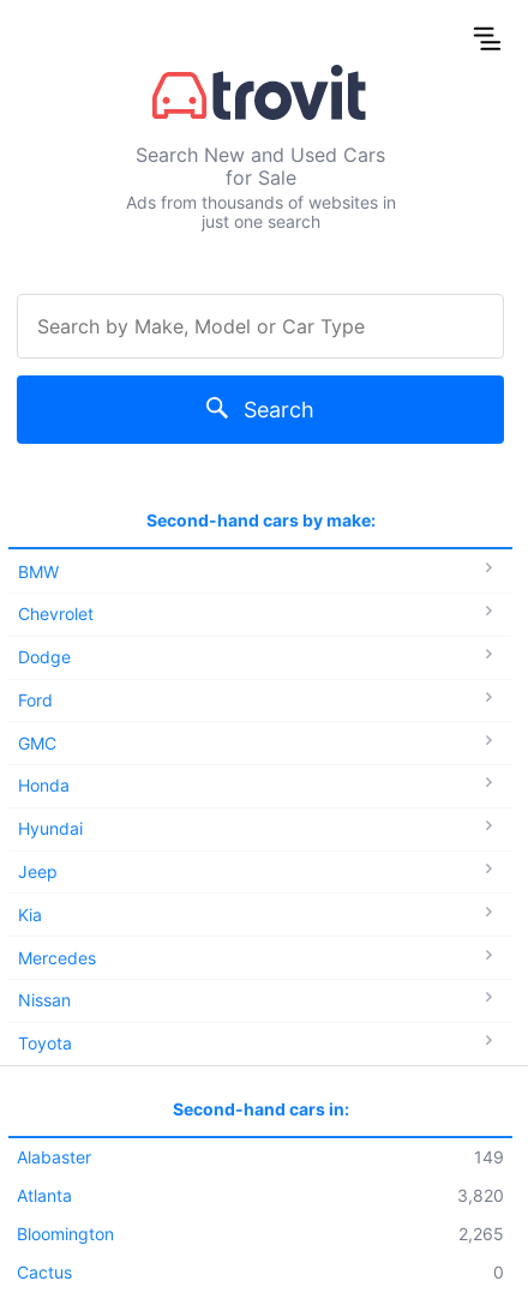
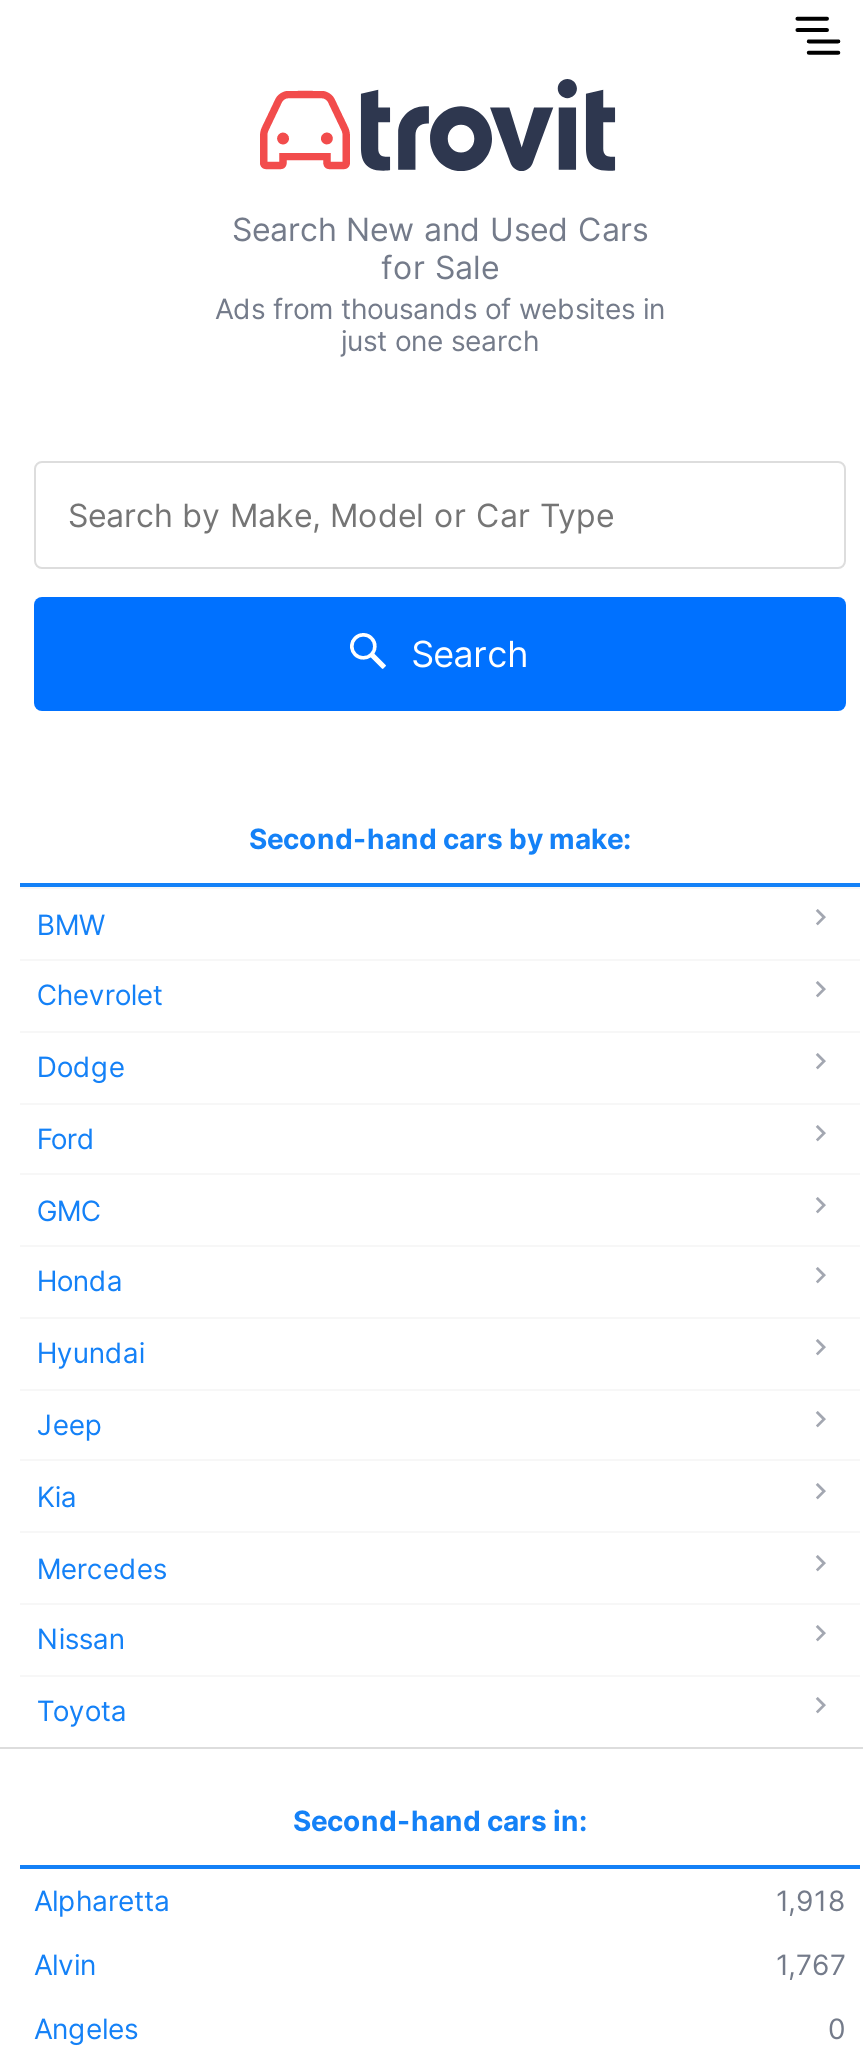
- Alabaster
- 149
- Atlanta
- 3,820
- Bloomington
- 2,265
- Cactus
+ Alpharetta
+ 1,918
+ Alvin
+ 1,767
+ Angeles
